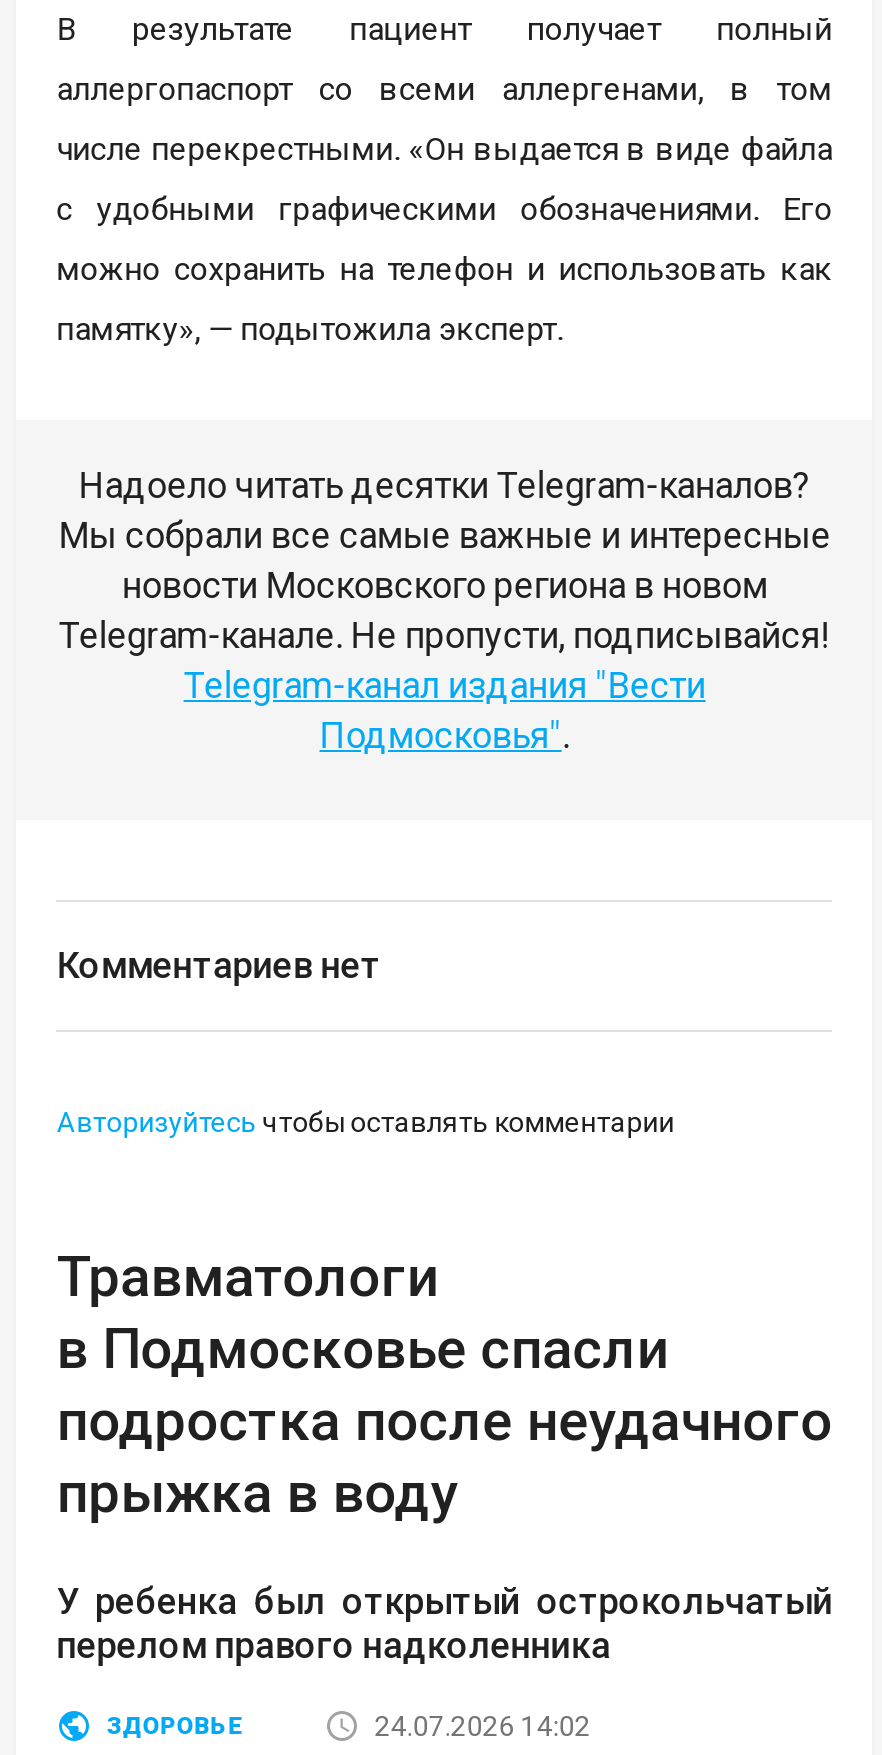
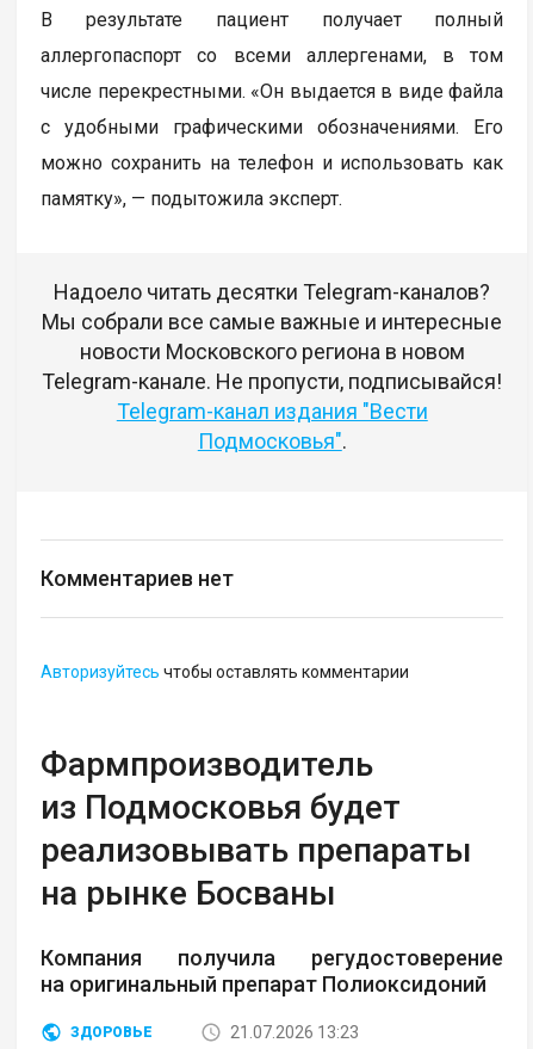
- Травматологи
- в Подмосковье спасли
- подростка после неудачного
- прыжка в воду
+ Фармпроизводитель
+ из Подмосковья будет
+ реализовывать препараты
+ на рынке Босваны

- У ребенка был открытый острокольчатый
- перелом правого надколенника
+ Компания получила регудостоверение
+ на оригинальный препарат Полиоксидоний

- 24.07.2026 14:02
+ 21.07.2026 13:23
